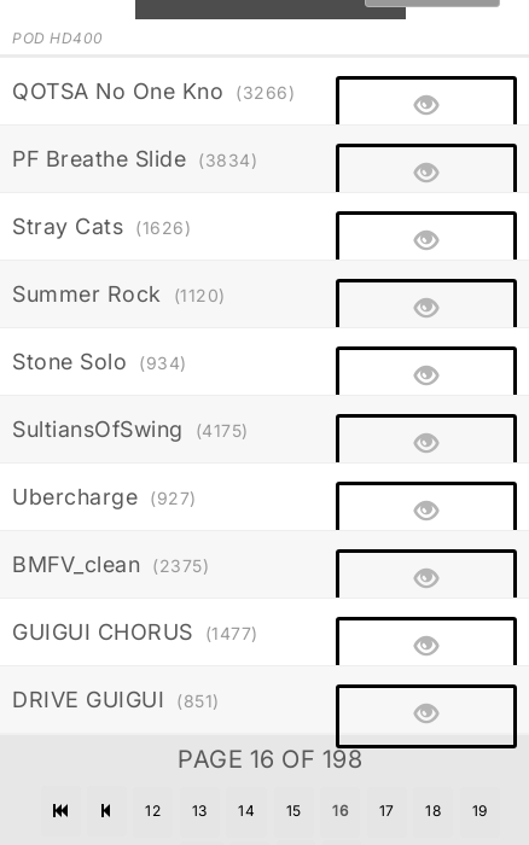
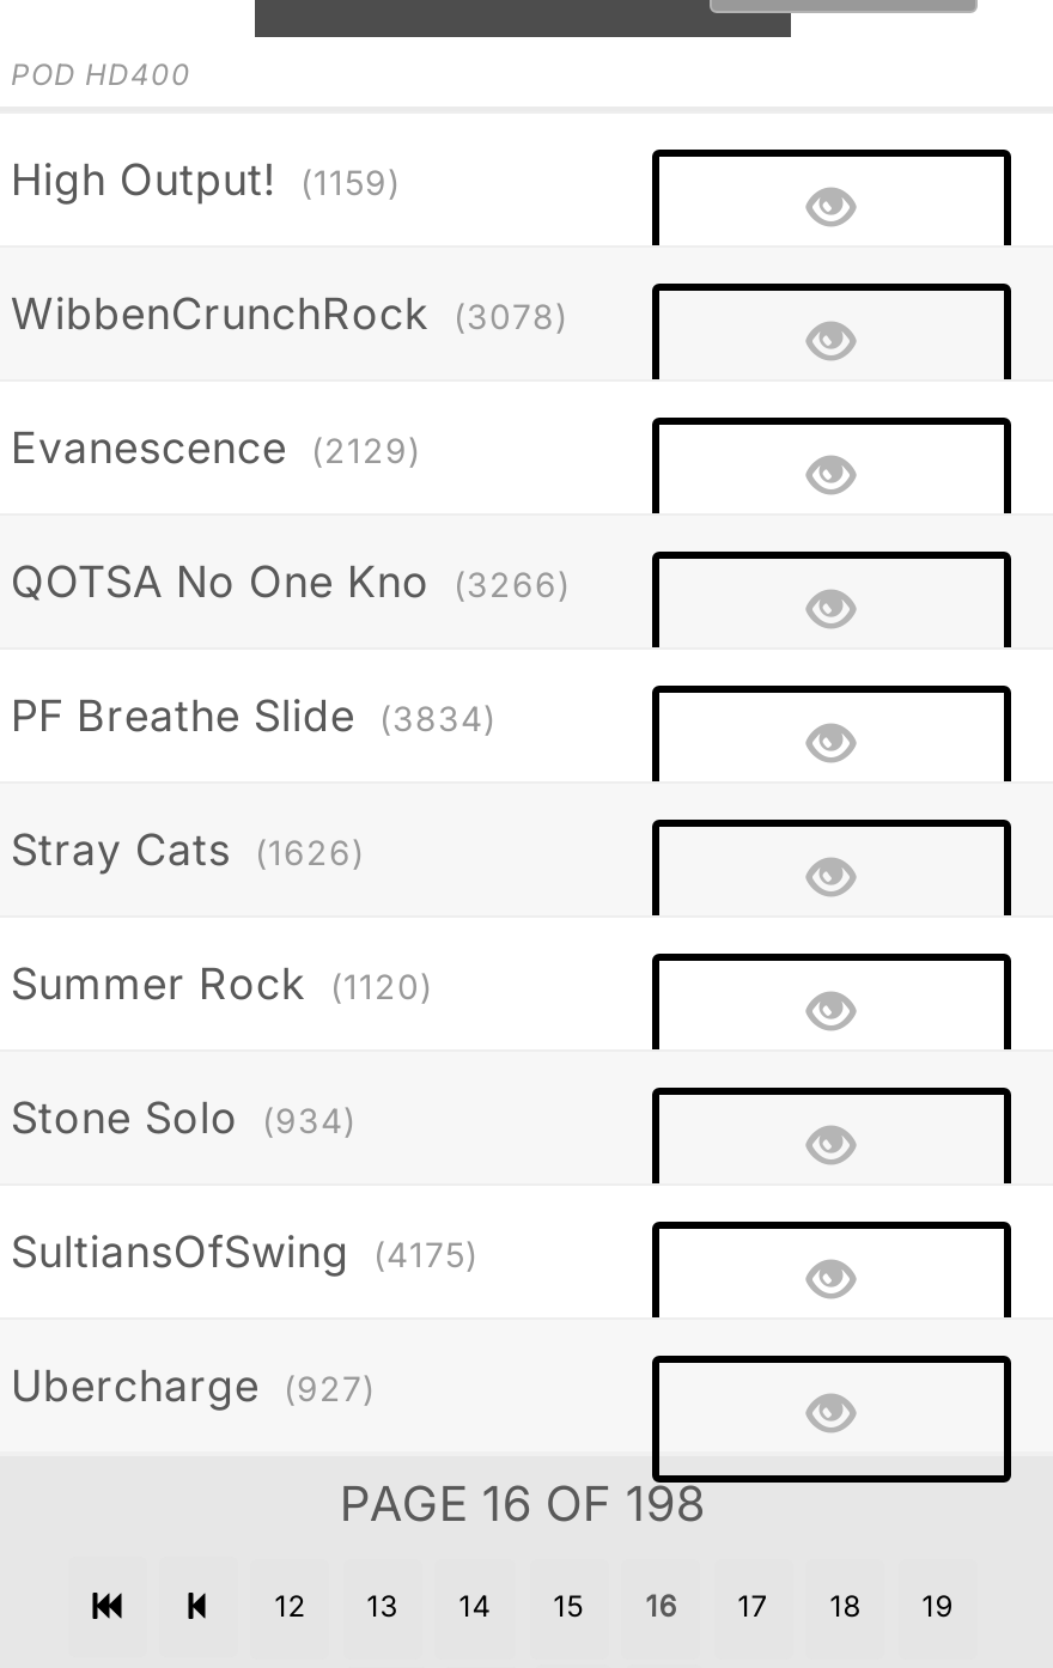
+ High Output! (1159)
+ WibbenCrunchRock (3078)
+ Evanescence (2129)

moved down: QOTSA No One Kno (3266) | PF Breathe Slide (3834) | Stray Cats (1626) | Summer Rock (1120) | Stone Solo (934) | SultiansOfSwing (4175) | Ubercharge (927)

- BMFV_clean (2375)
- GUIGUI CHORUS (1477)
- DRIVE GUIGUI (851)
